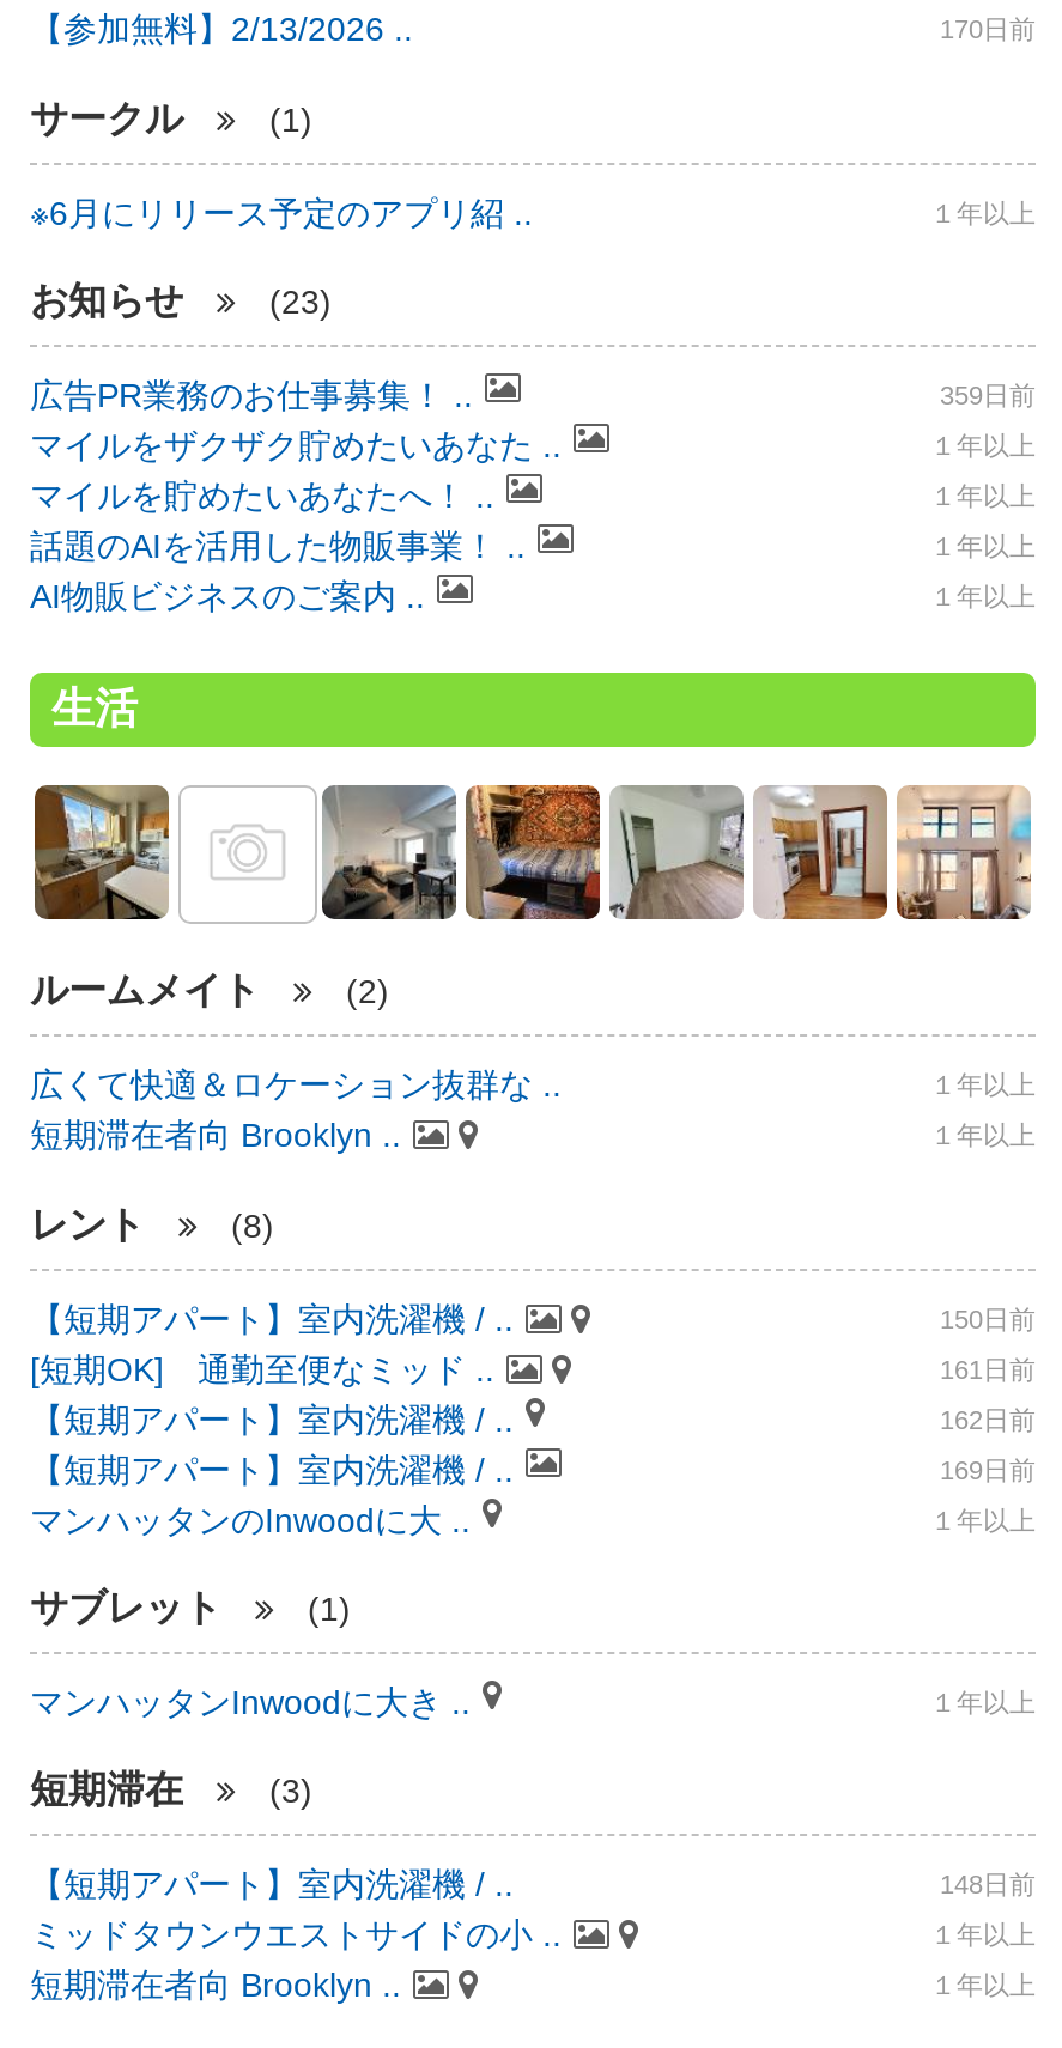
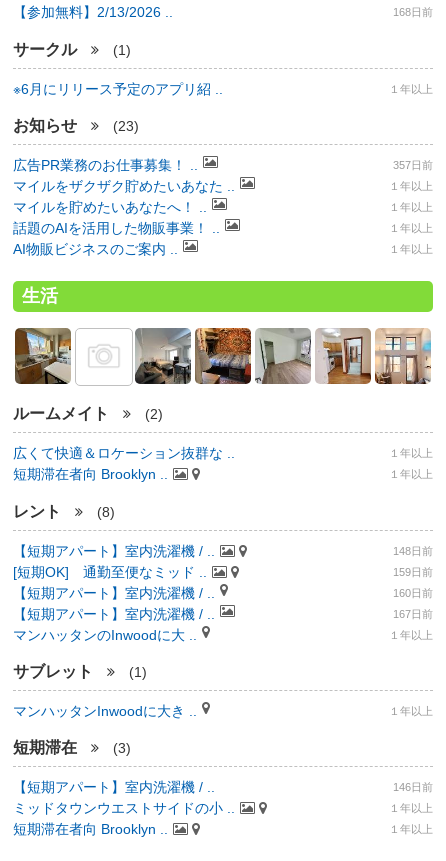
- 170日前
+ 168日前

- 359日前
+ 357日前

- 150日前
+ 148日前

- 161日前
+ 159日前

- 162日前
+ 160日前

- 169日前
+ 167日前

- 148日前
+ 146日前
